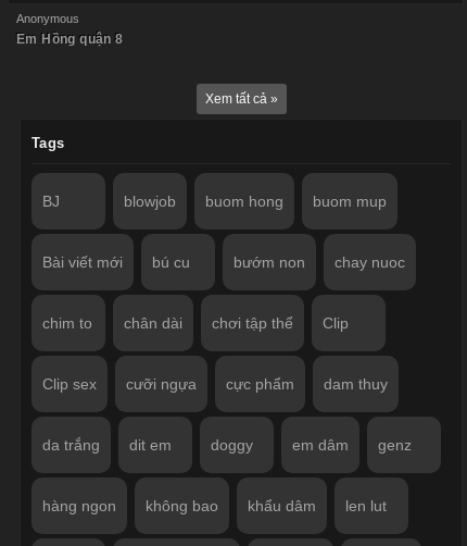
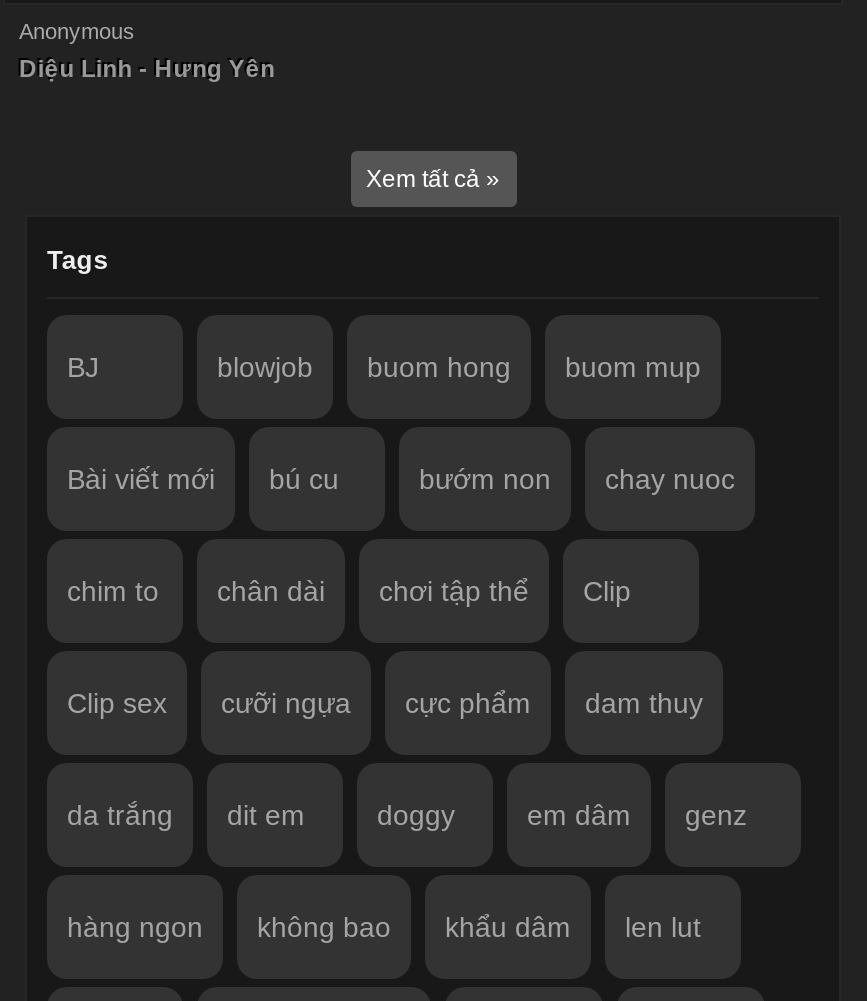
- Em Hồng quận 8
+ Diệu Linh - Hưng Yên
